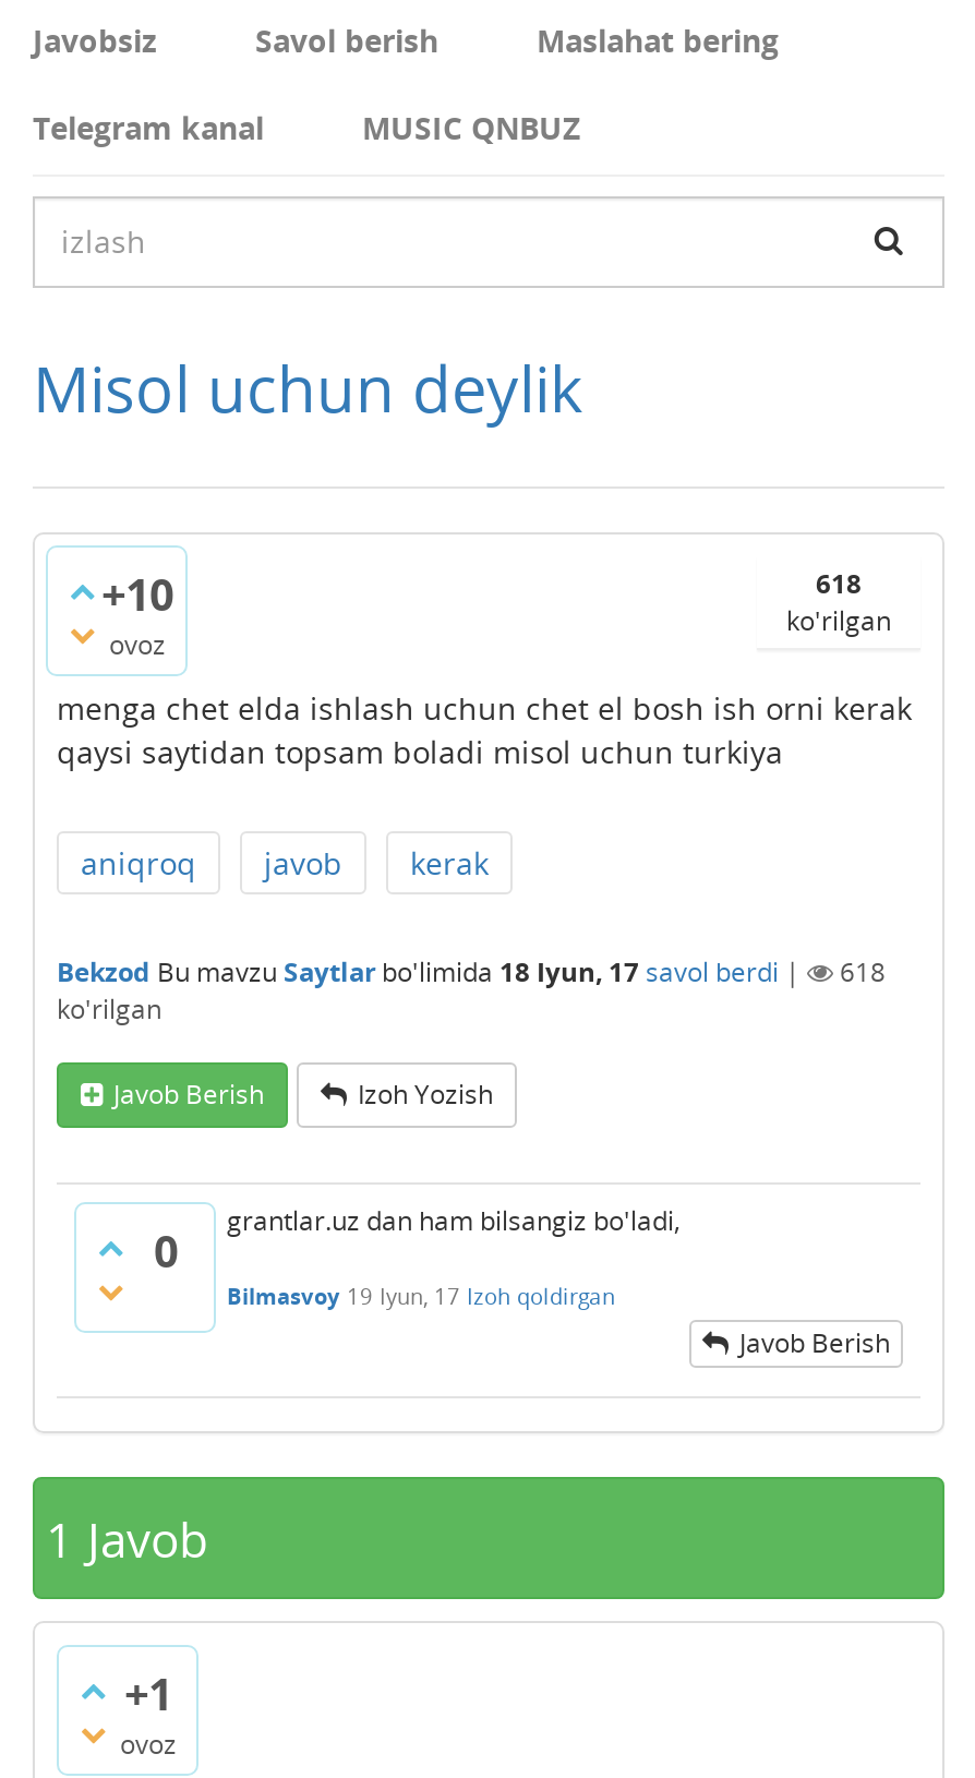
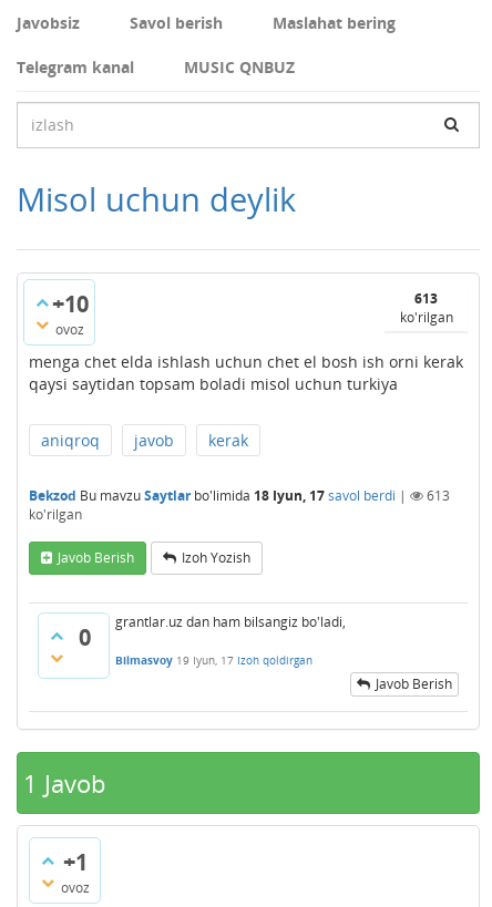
- 618
+ 613

- 618
+ 613
